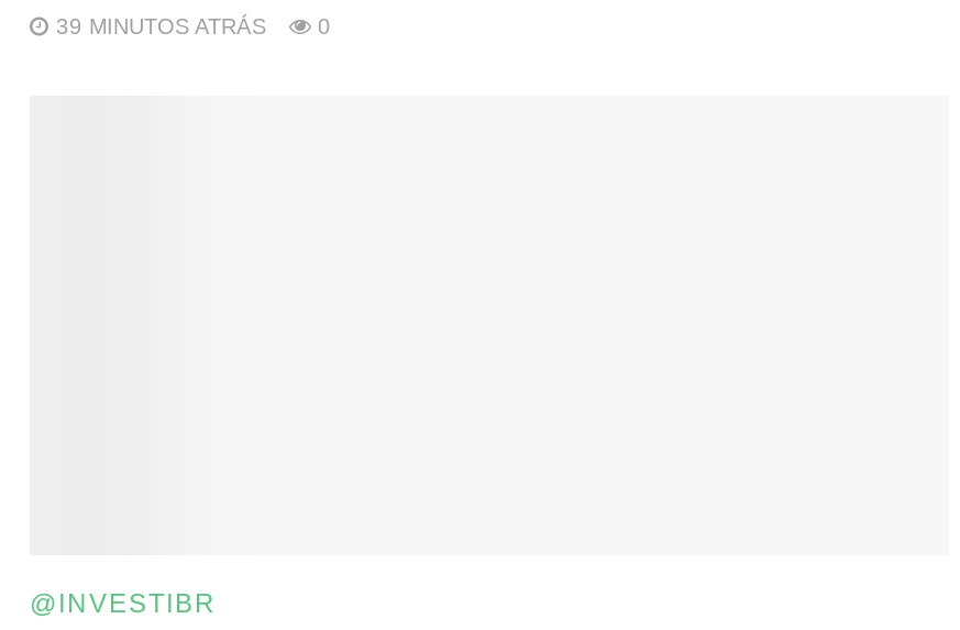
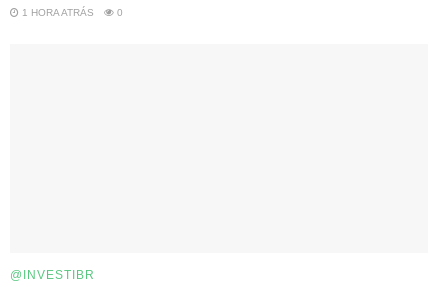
- 39 MINUTOS ATRÁS
+ 1 HORA ATRÁS
